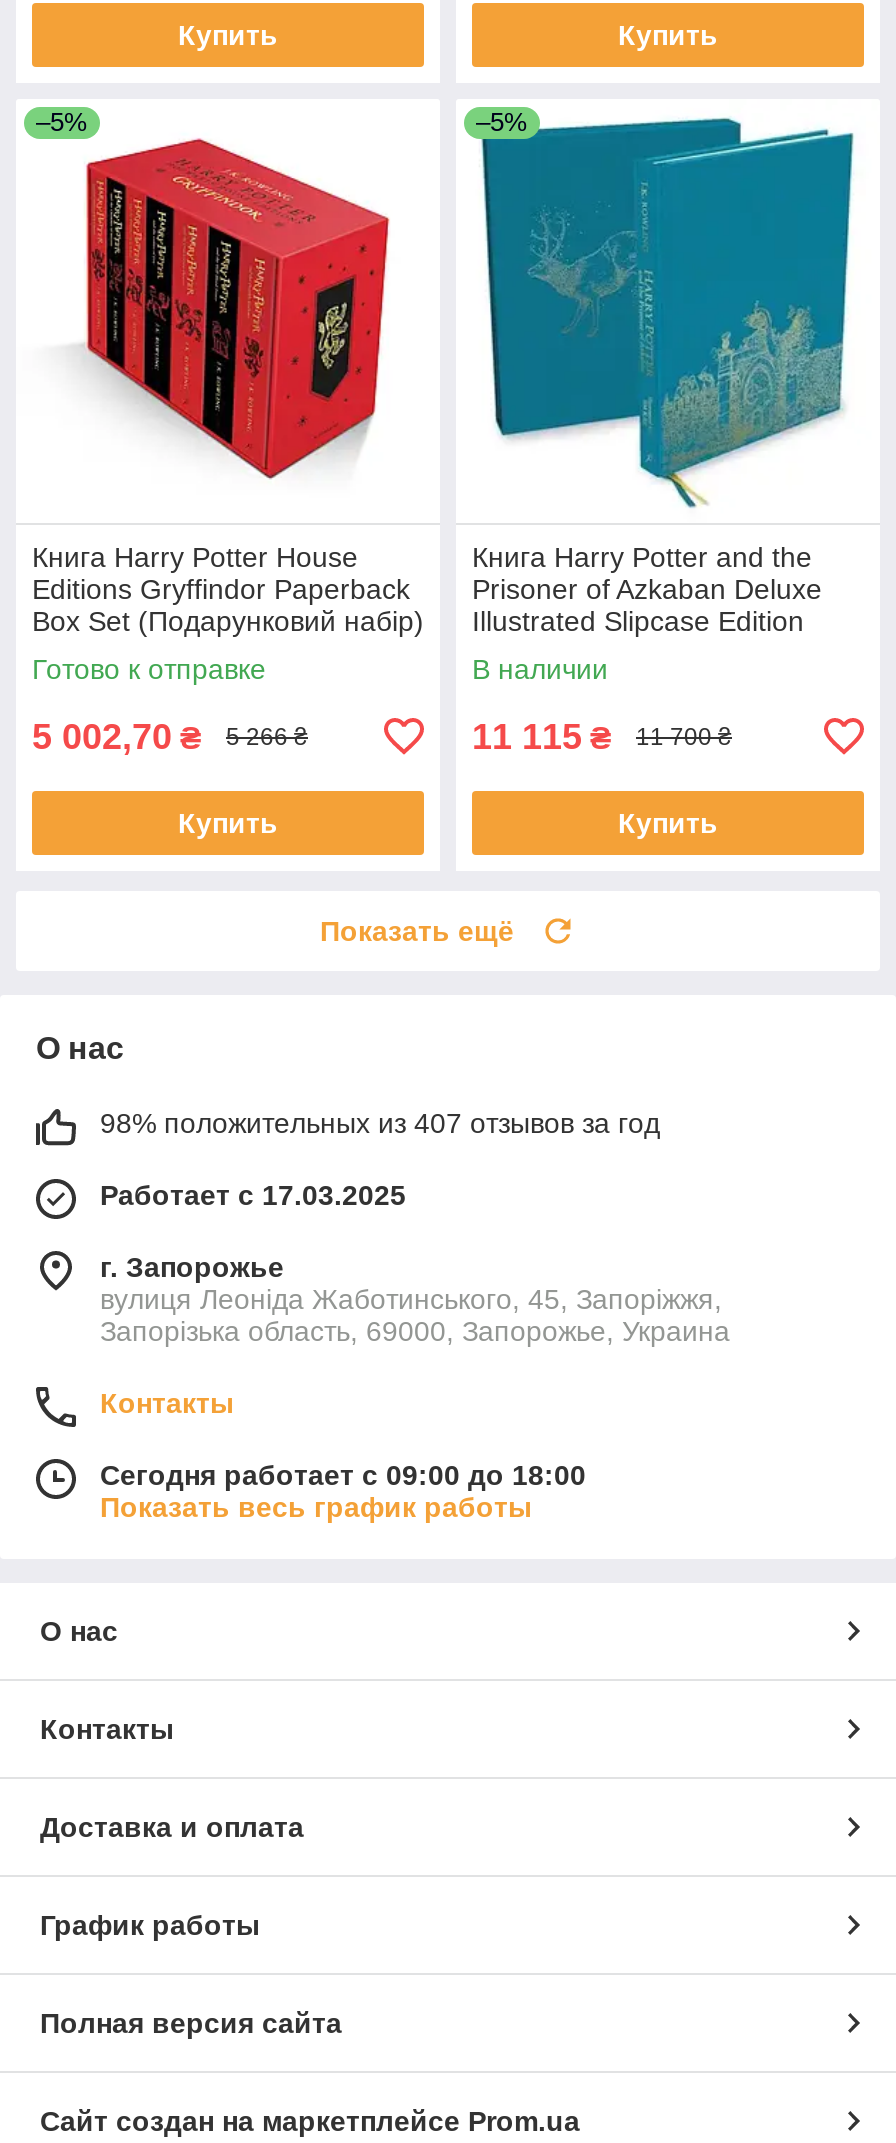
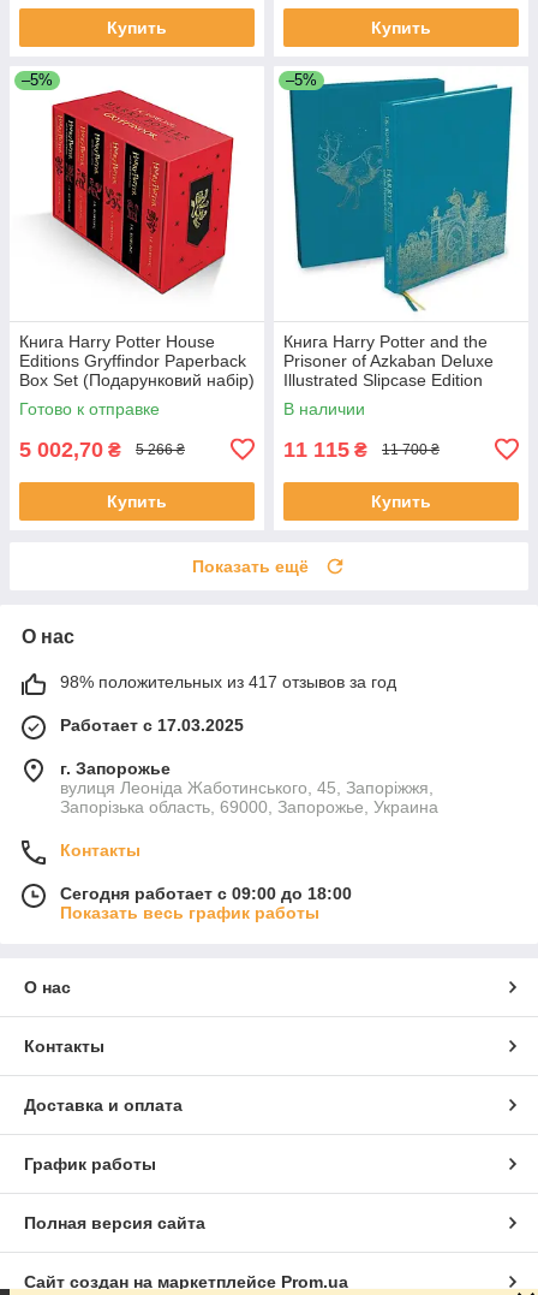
- 98% положительных из 407 отзывов за год
+ 98% положительных из 417 отзывов за год
